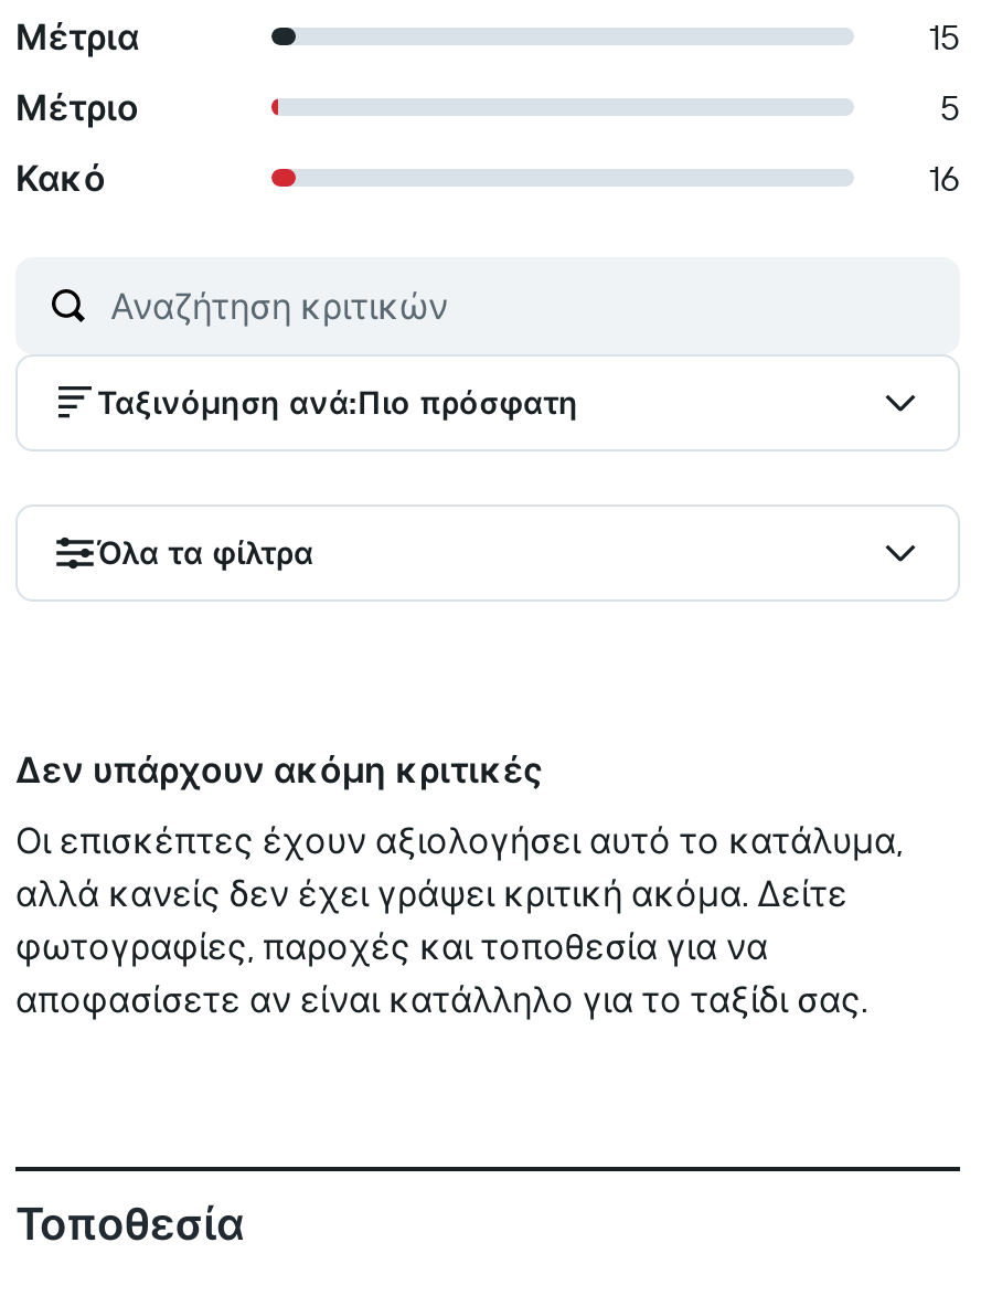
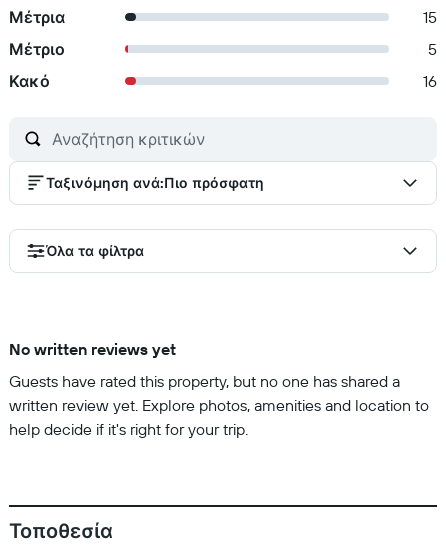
- Δεν υπάρχουν ακόμη κριτικές
+ No written reviews yet

- Οι επισκέπτες έχουν αξιολογήσει αυτό το κατάλυμα,
- αλλά κανείς δεν έχει γράψει κριτική ακόμα. Δείτε
- φωτογραφίες, παροχές και τοποθεσία για να
- αποφασίσετε αν είναι κατάλληλο για το ταξίδι σας.
+ Guests have rated this property, but no one has shared a
+ written review yet. Explore photos, amenities and location to
+ help decide if it's right for your trip.
